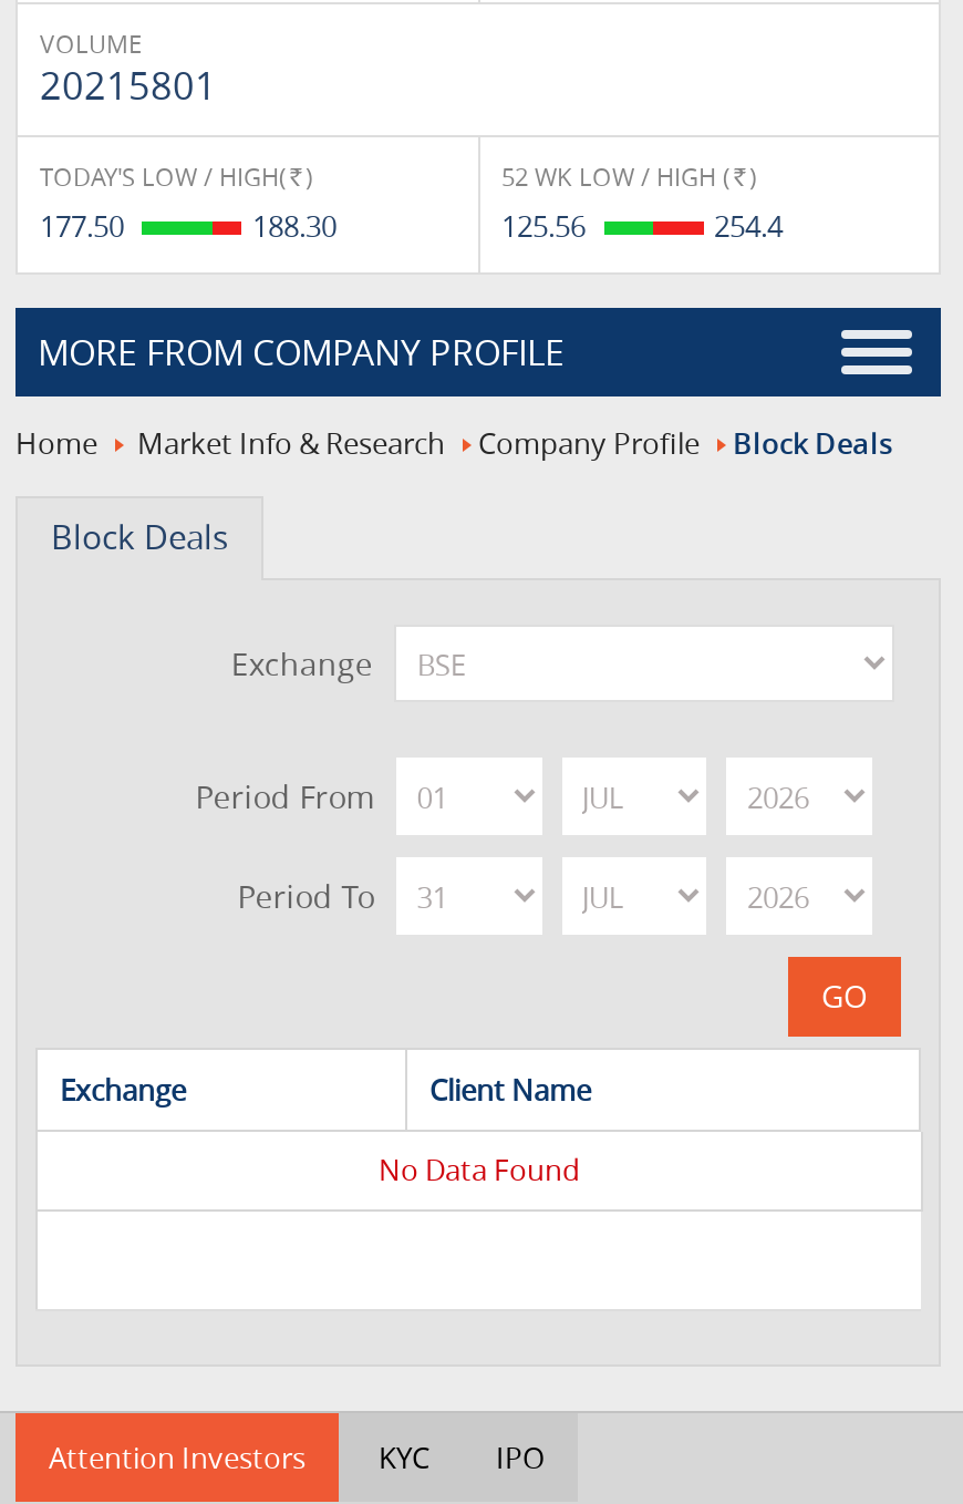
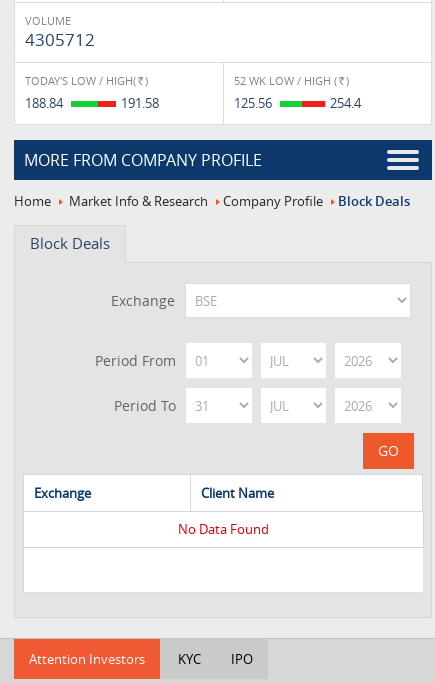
- 20215801
+ 4305712

- 177.50
+ 188.84

- 188.30
+ 191.58
